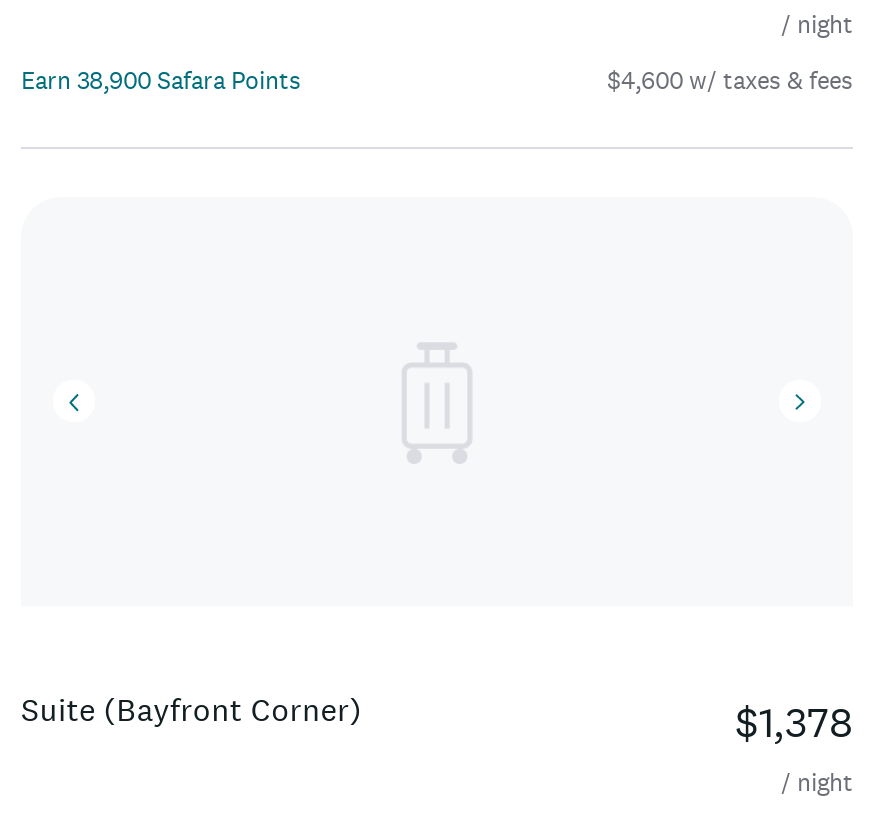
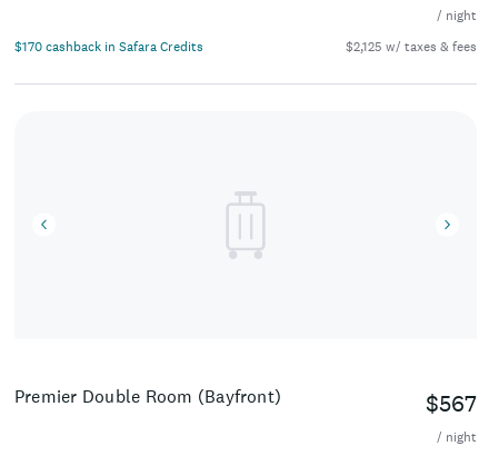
- Earn 38,900 Safara Points
- $4,600 w/ taxes & fees
+ $170 cashback in Safara Credits
+ $2,125 w/ taxes & fees

- Suite (Bayfront Corner)
- $1,378
+ Premier Double Room (Bayfront)
+ $567
